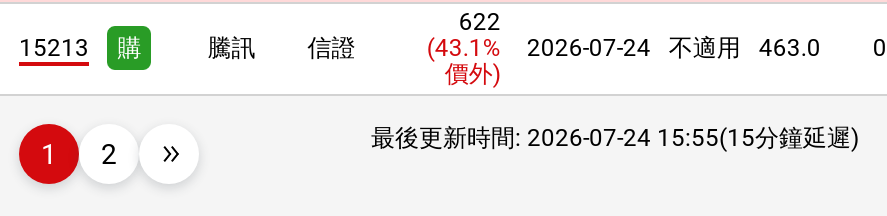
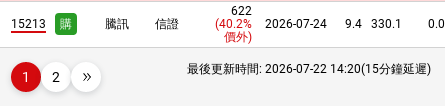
- (43.1%
+ (40.2%

- 不適用
- 463.0
+ 9.4
+ 330.1

- 最後更新時間: 2026-07-24 15:55(15分鐘延遲)
+ 最後更新時間: 2026-07-22 14:20(15分鐘延遲)
